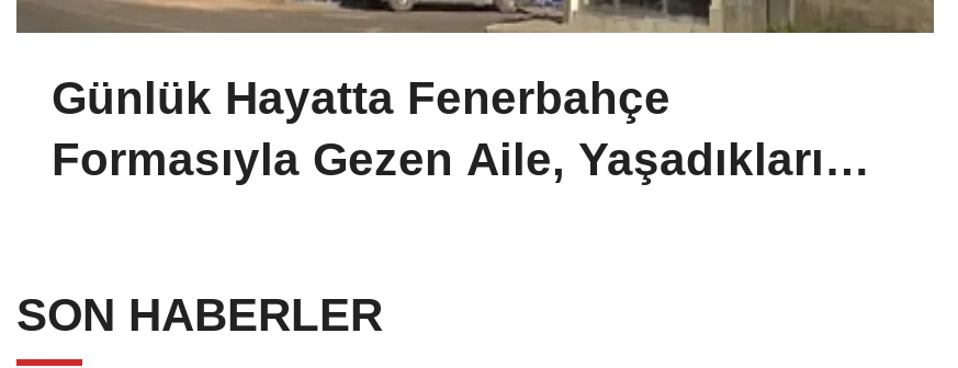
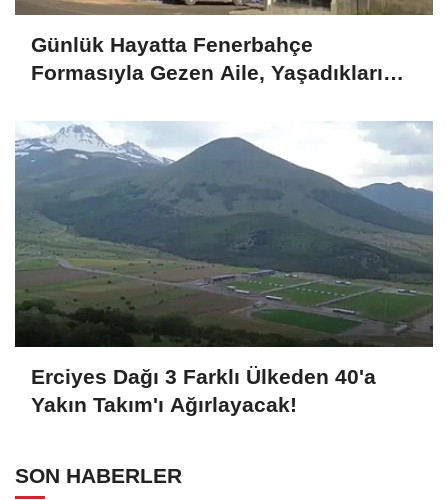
+ [image]
+ Erciyes Dağı 3 Farklı Ülkeden 40'a
+ Yakın Takım'ı Ağırlayacak!
